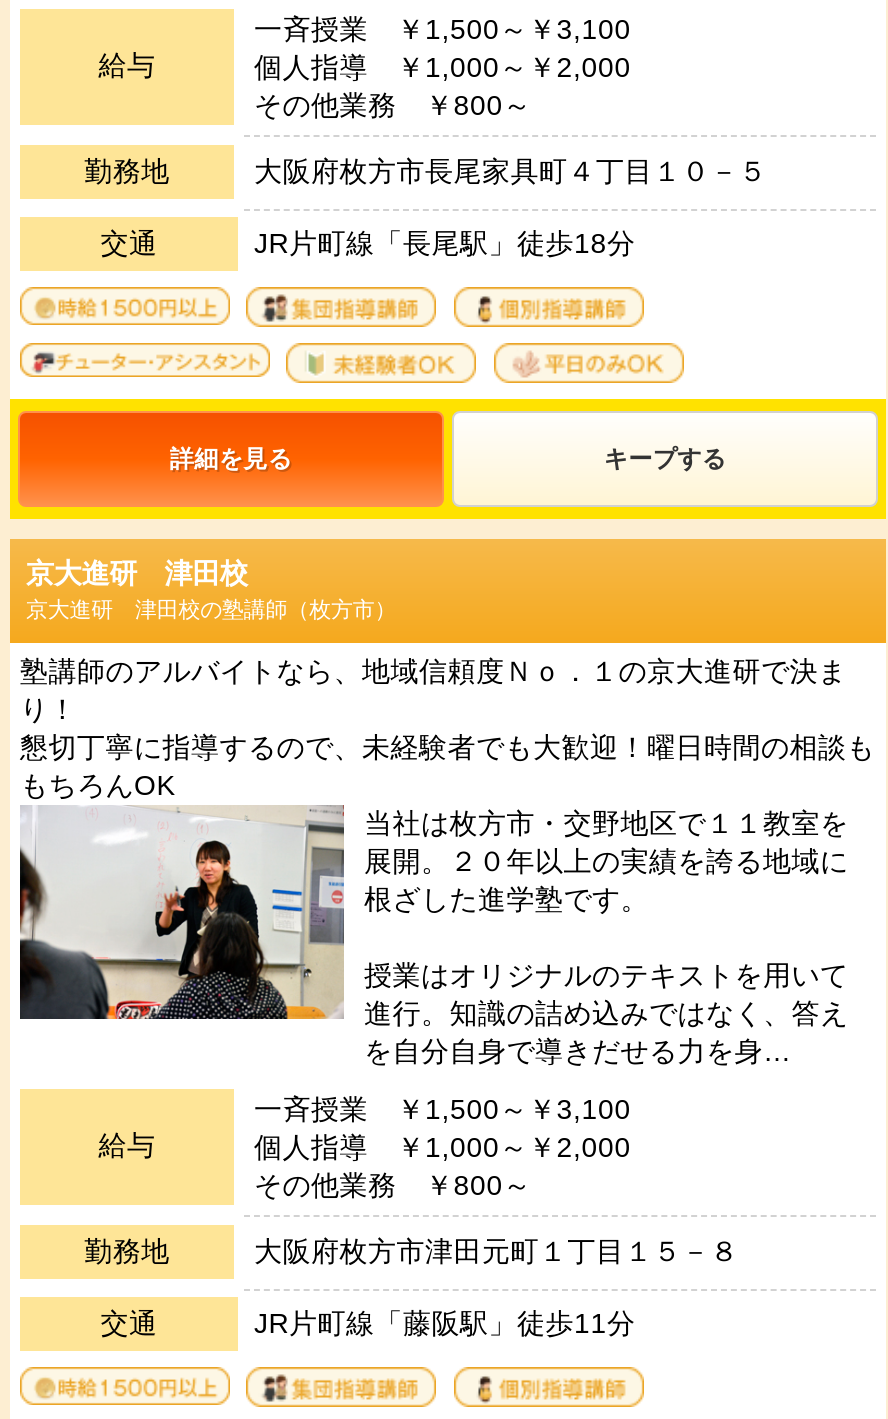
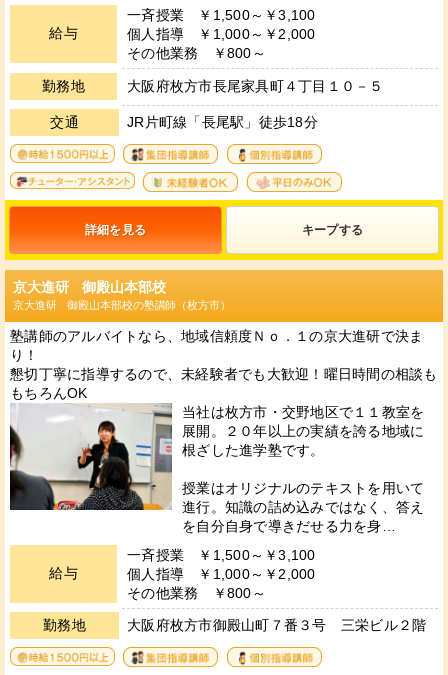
- 京大進研 津田校
- 京大進研 津田校の塾講師（枚方市）
+ 京大進研 御殿山本部校
+ 京大進研 御殿山本部校の塾講師（枚方市）

- 大阪府枚方市津田元町１丁目１５－８
- 交通
- JR片町線「藤阪駅」徒歩11分
+ 大阪府枚方市御殿山町７番３号 三栄ビル２階
